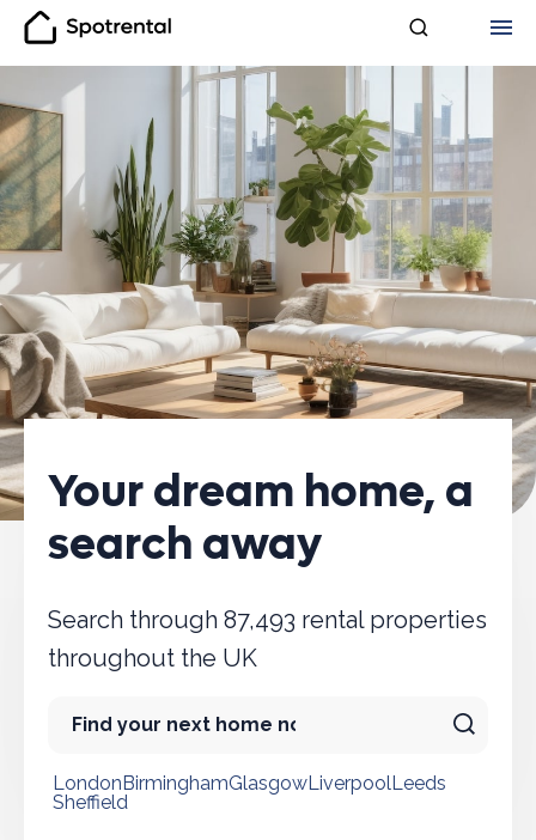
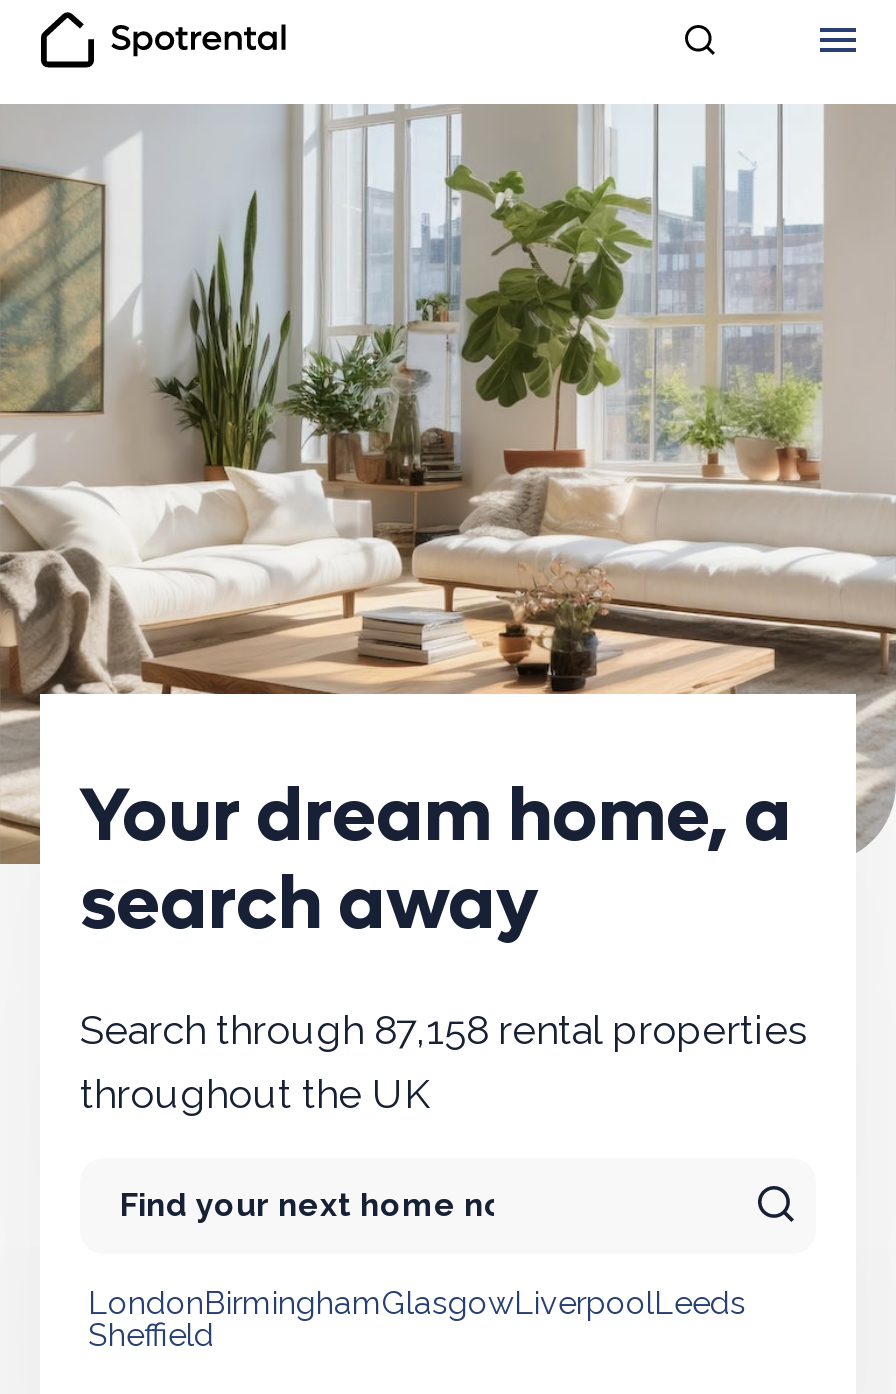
- Search through 87,493 rental properties
+ Search through 87,158 rental properties
